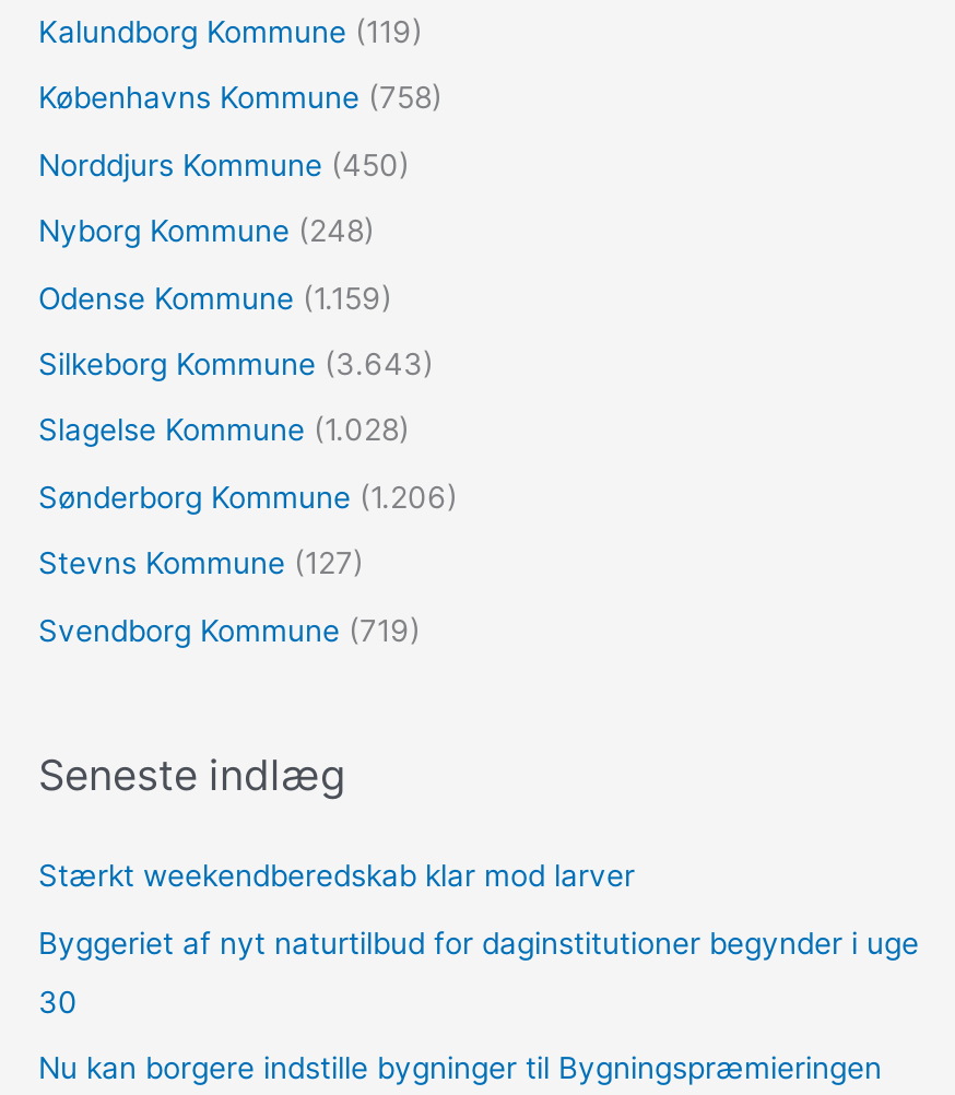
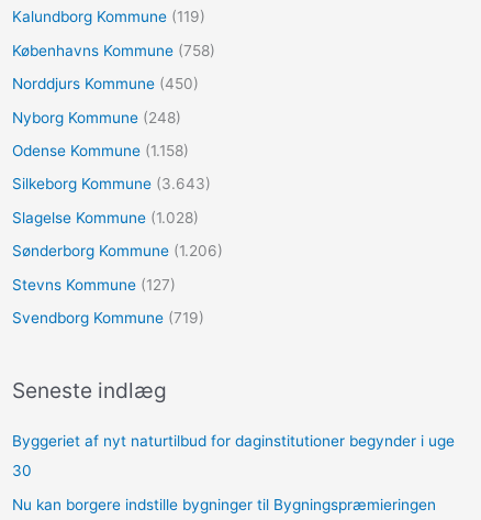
- Odense Kommune (1.159)
+ Odense Kommune (1.158)

- Stærkt weekendberedskab klar mod larver
